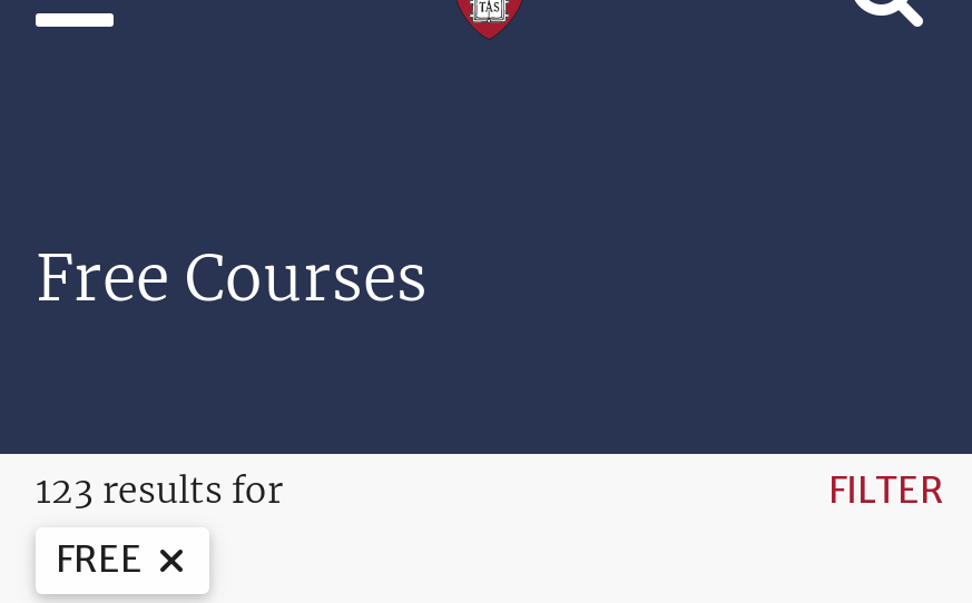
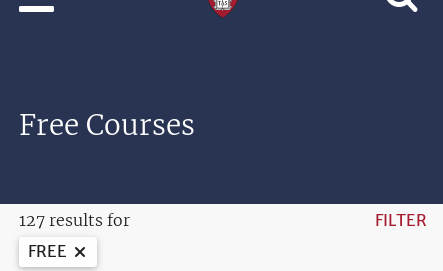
- 123 results for
+ 127 results for
